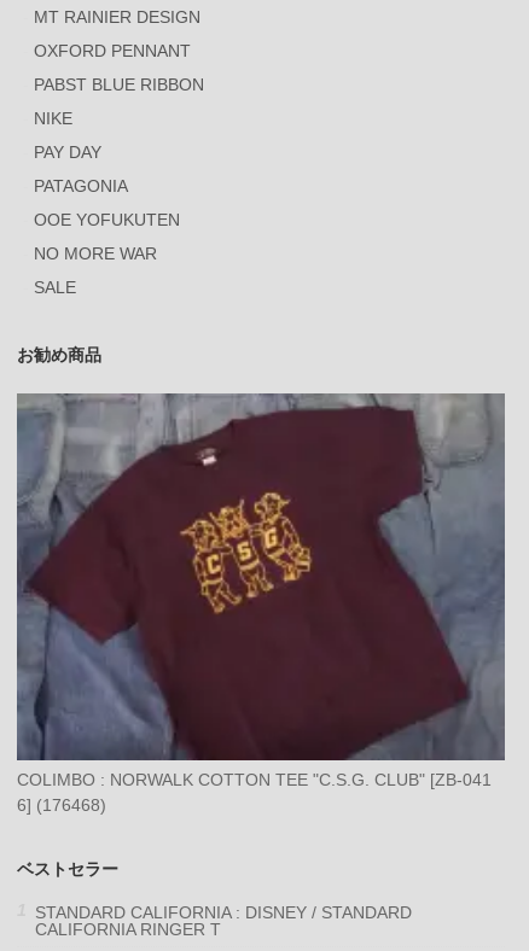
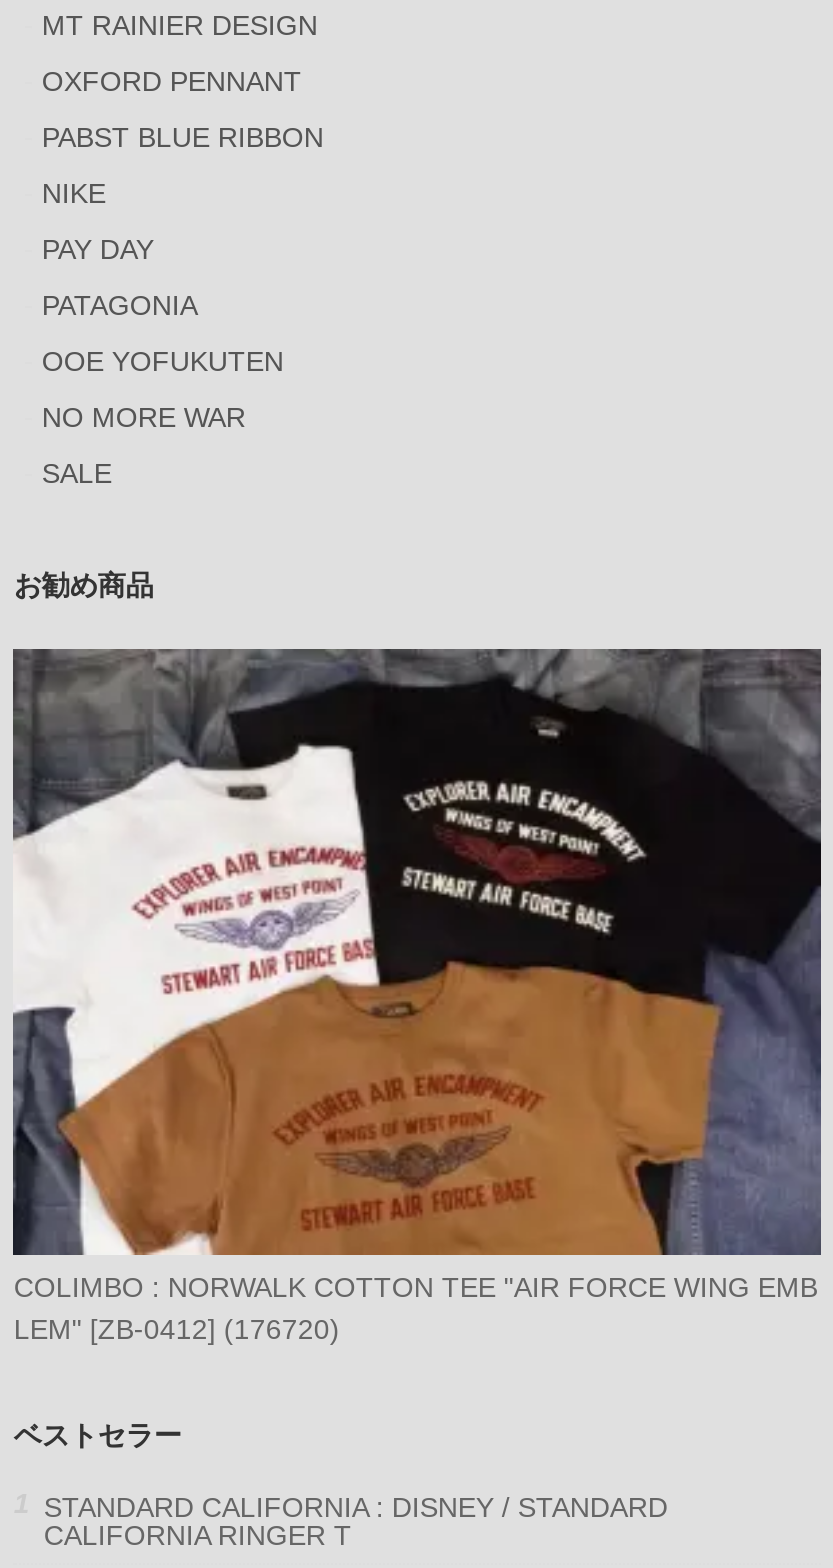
- [image]
- COLIMBO : NORWALK COTTON TEE "C.S.G. CLUB" [ZB-041
- 6] (176468)
+ [image]
+ COLIMBO : NORWALK COTTON TEE "AIR FORCE WING EMB
+ LEM" [ZB-0412] (176720)
